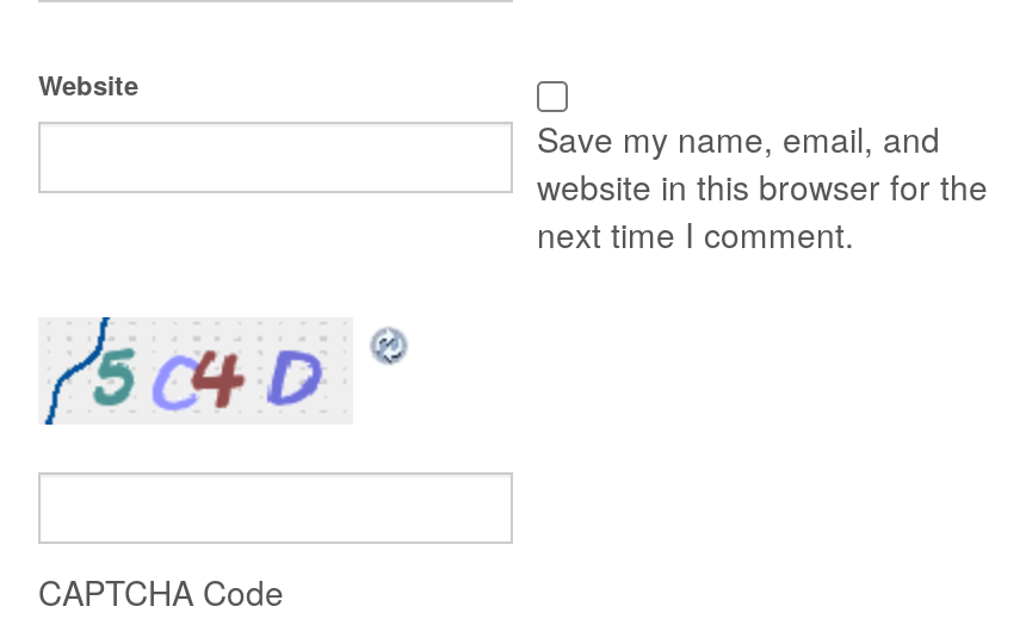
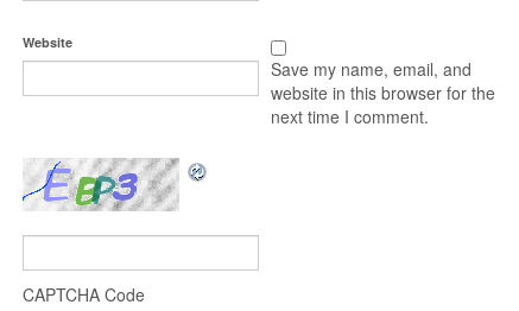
- [image]
+ [image]
